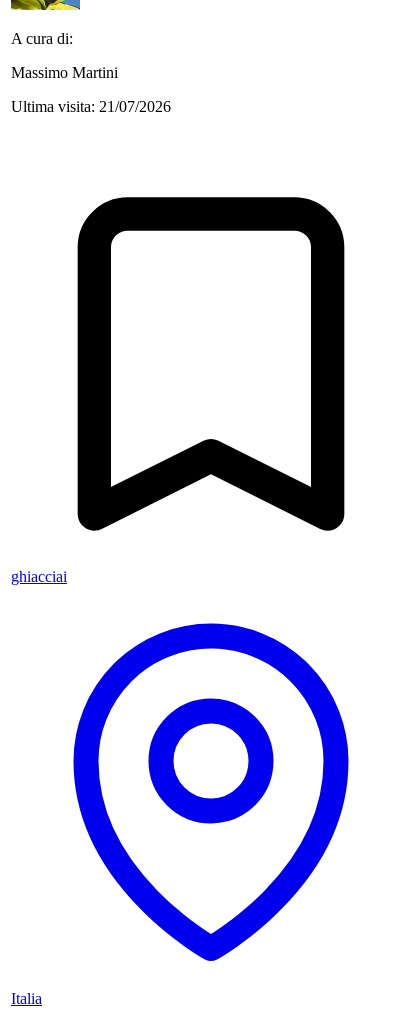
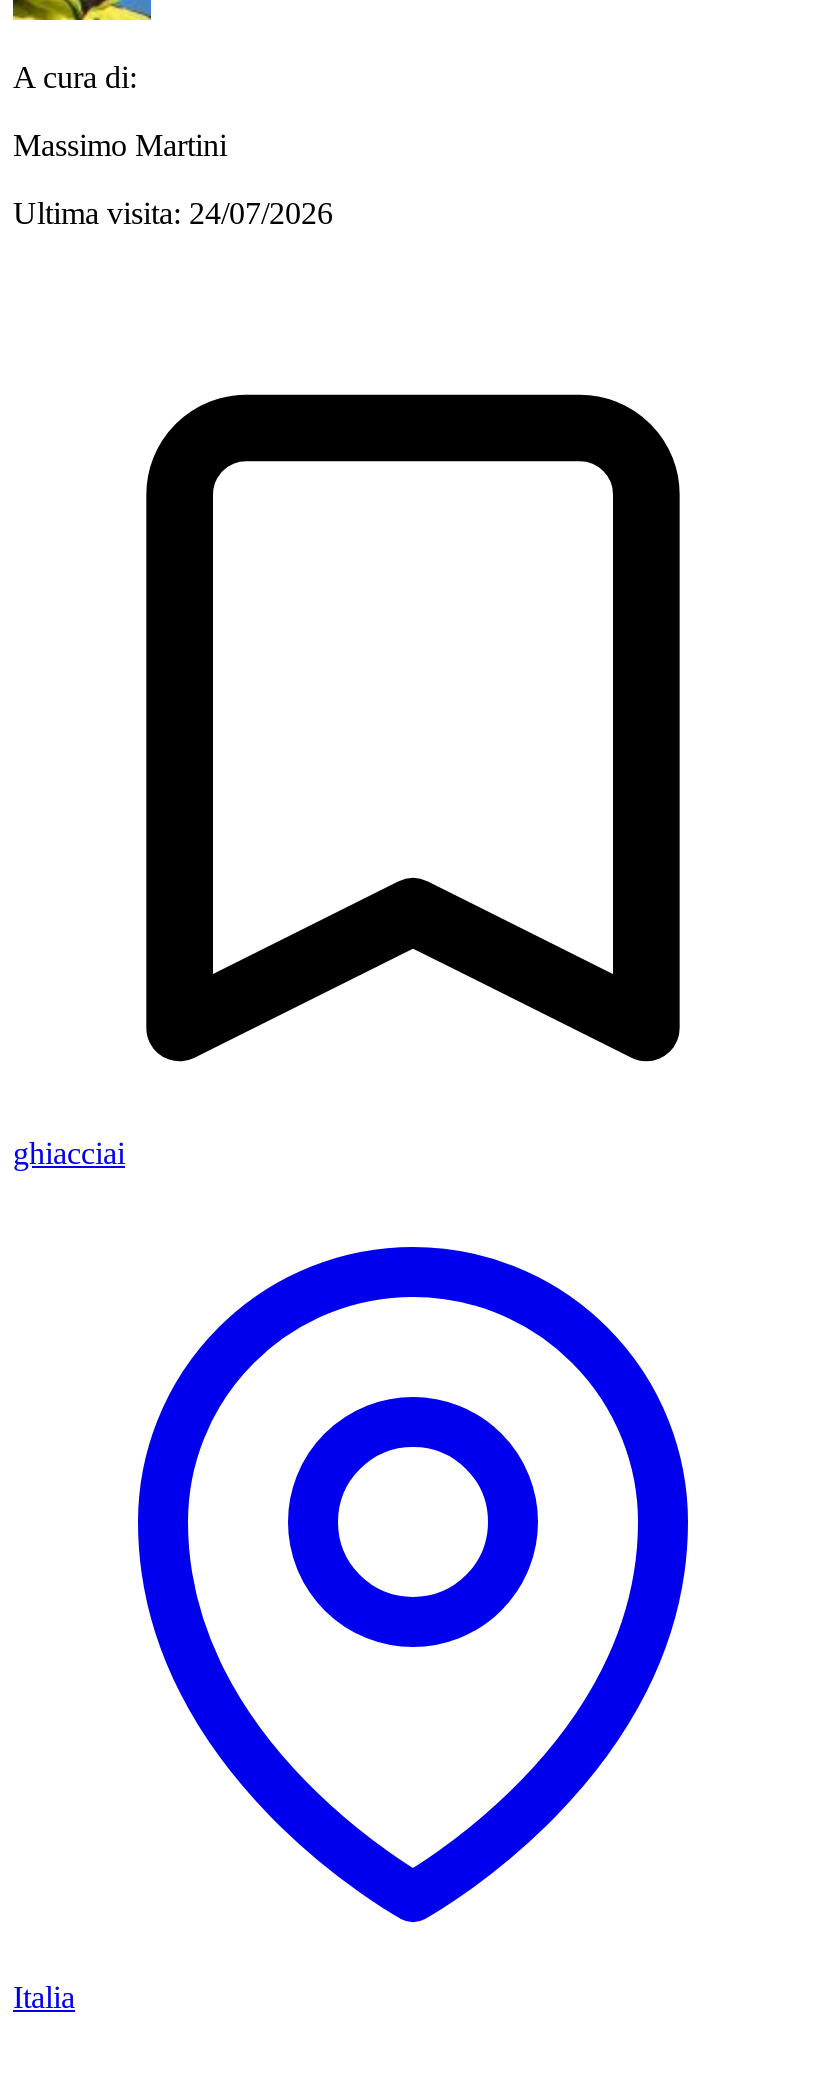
- Ultima visita: 21/07/2026
+ Ultima visita: 24/07/2026
